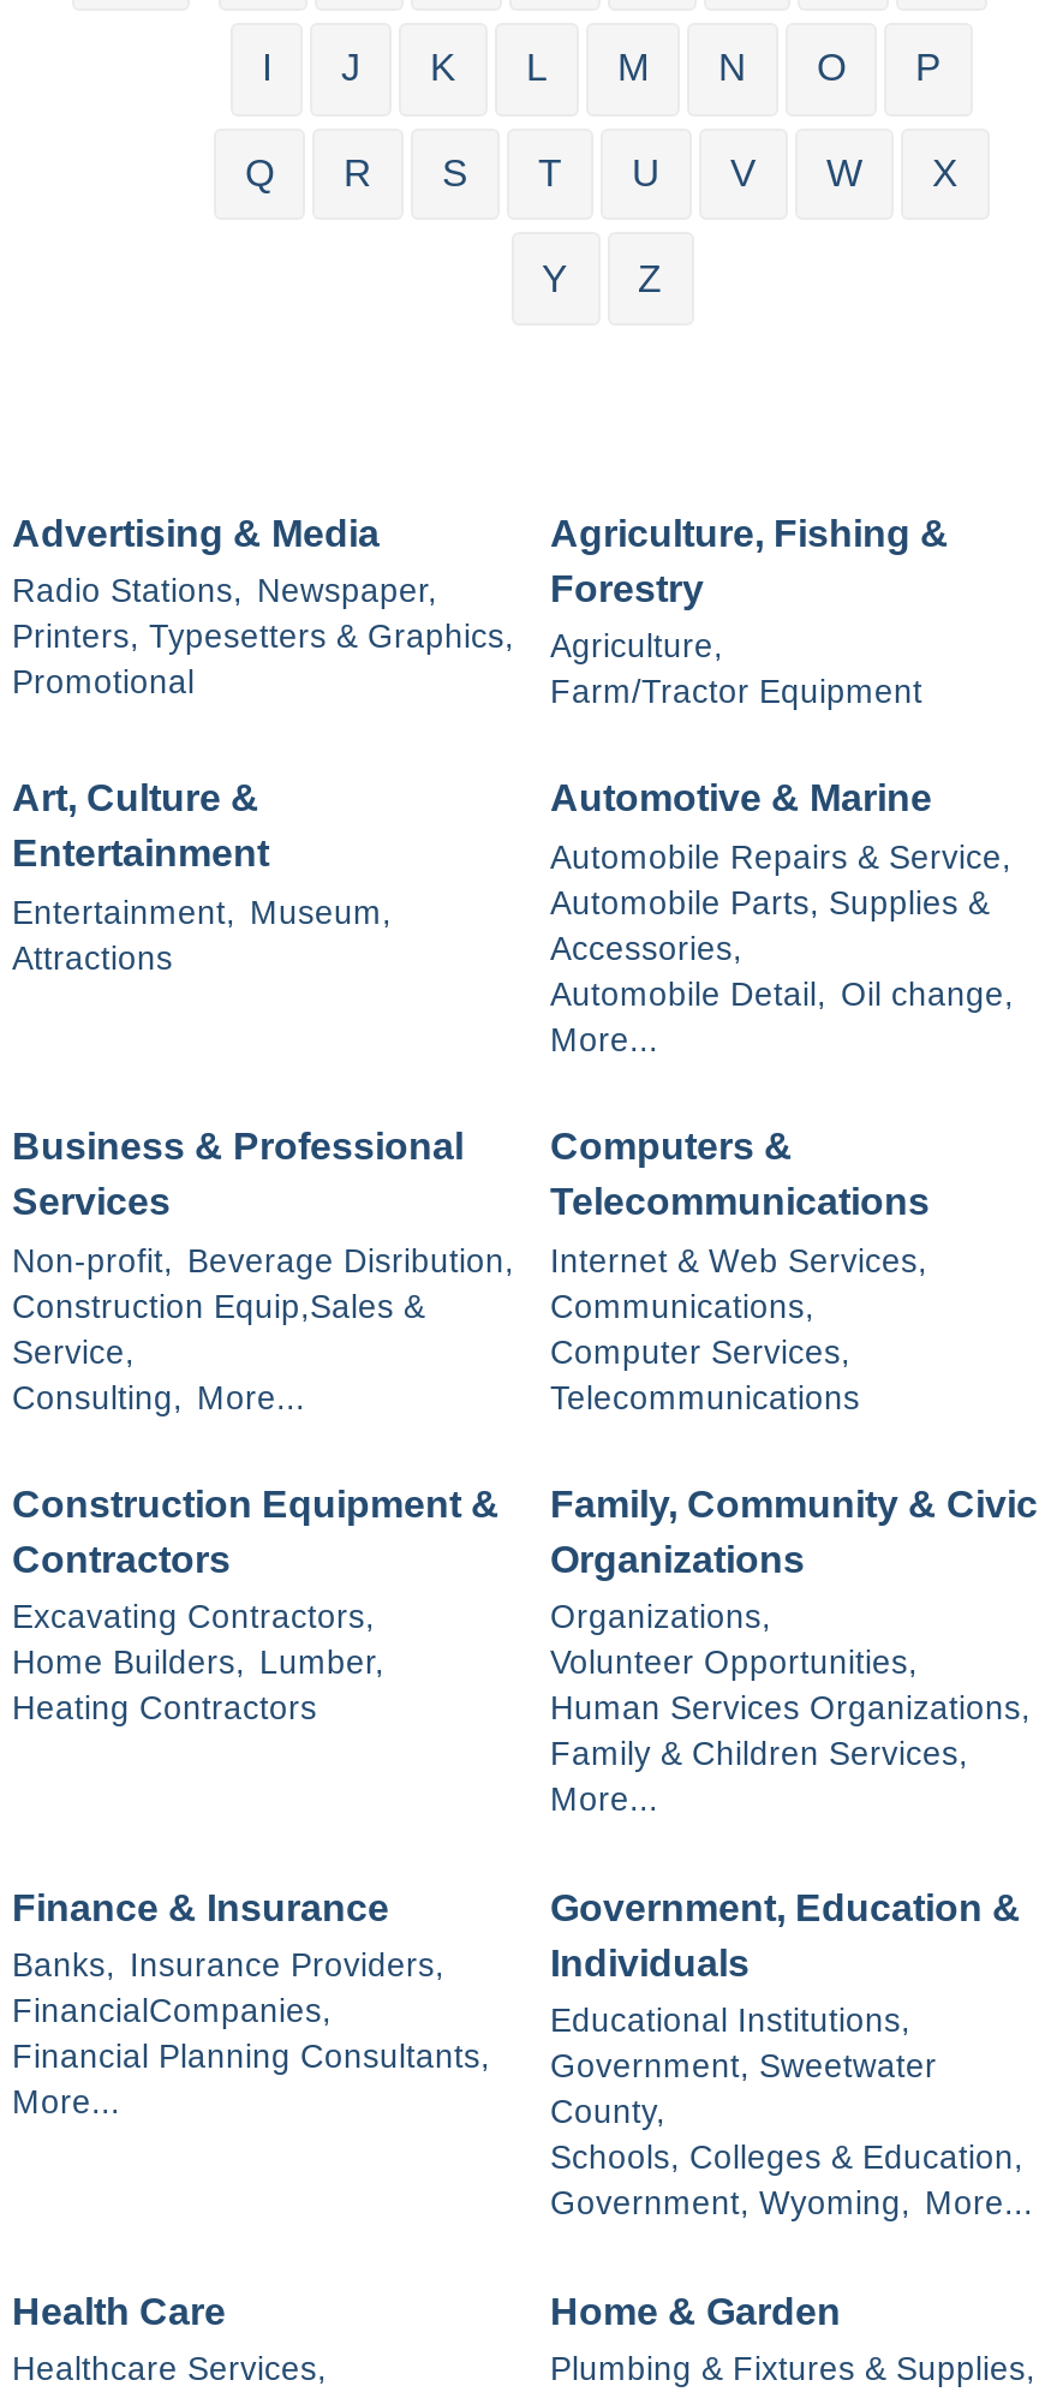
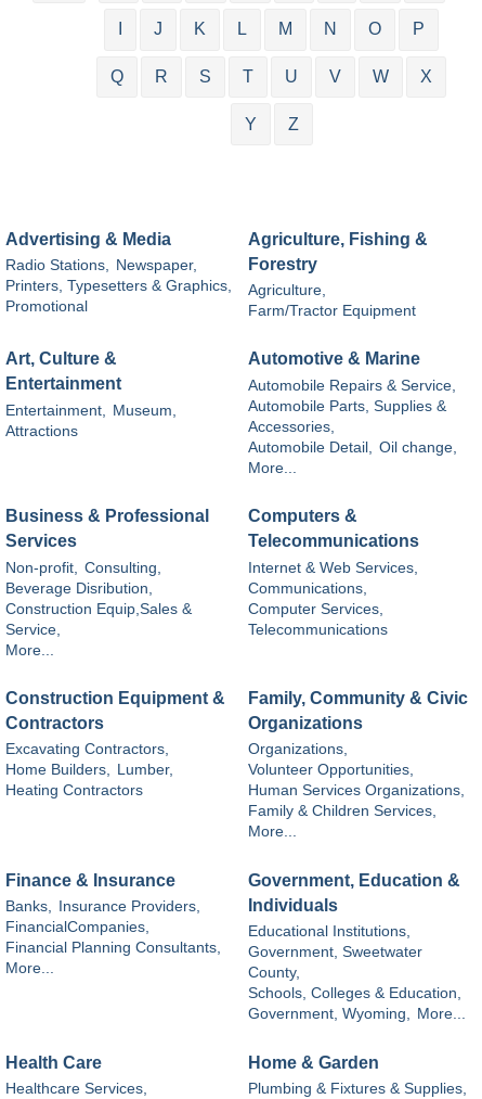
- Non-profit, Beverage Disribution,
+ Non-profit, Consulting,
+ Beverage Disribution,

- Consulting, More...
+ More...
